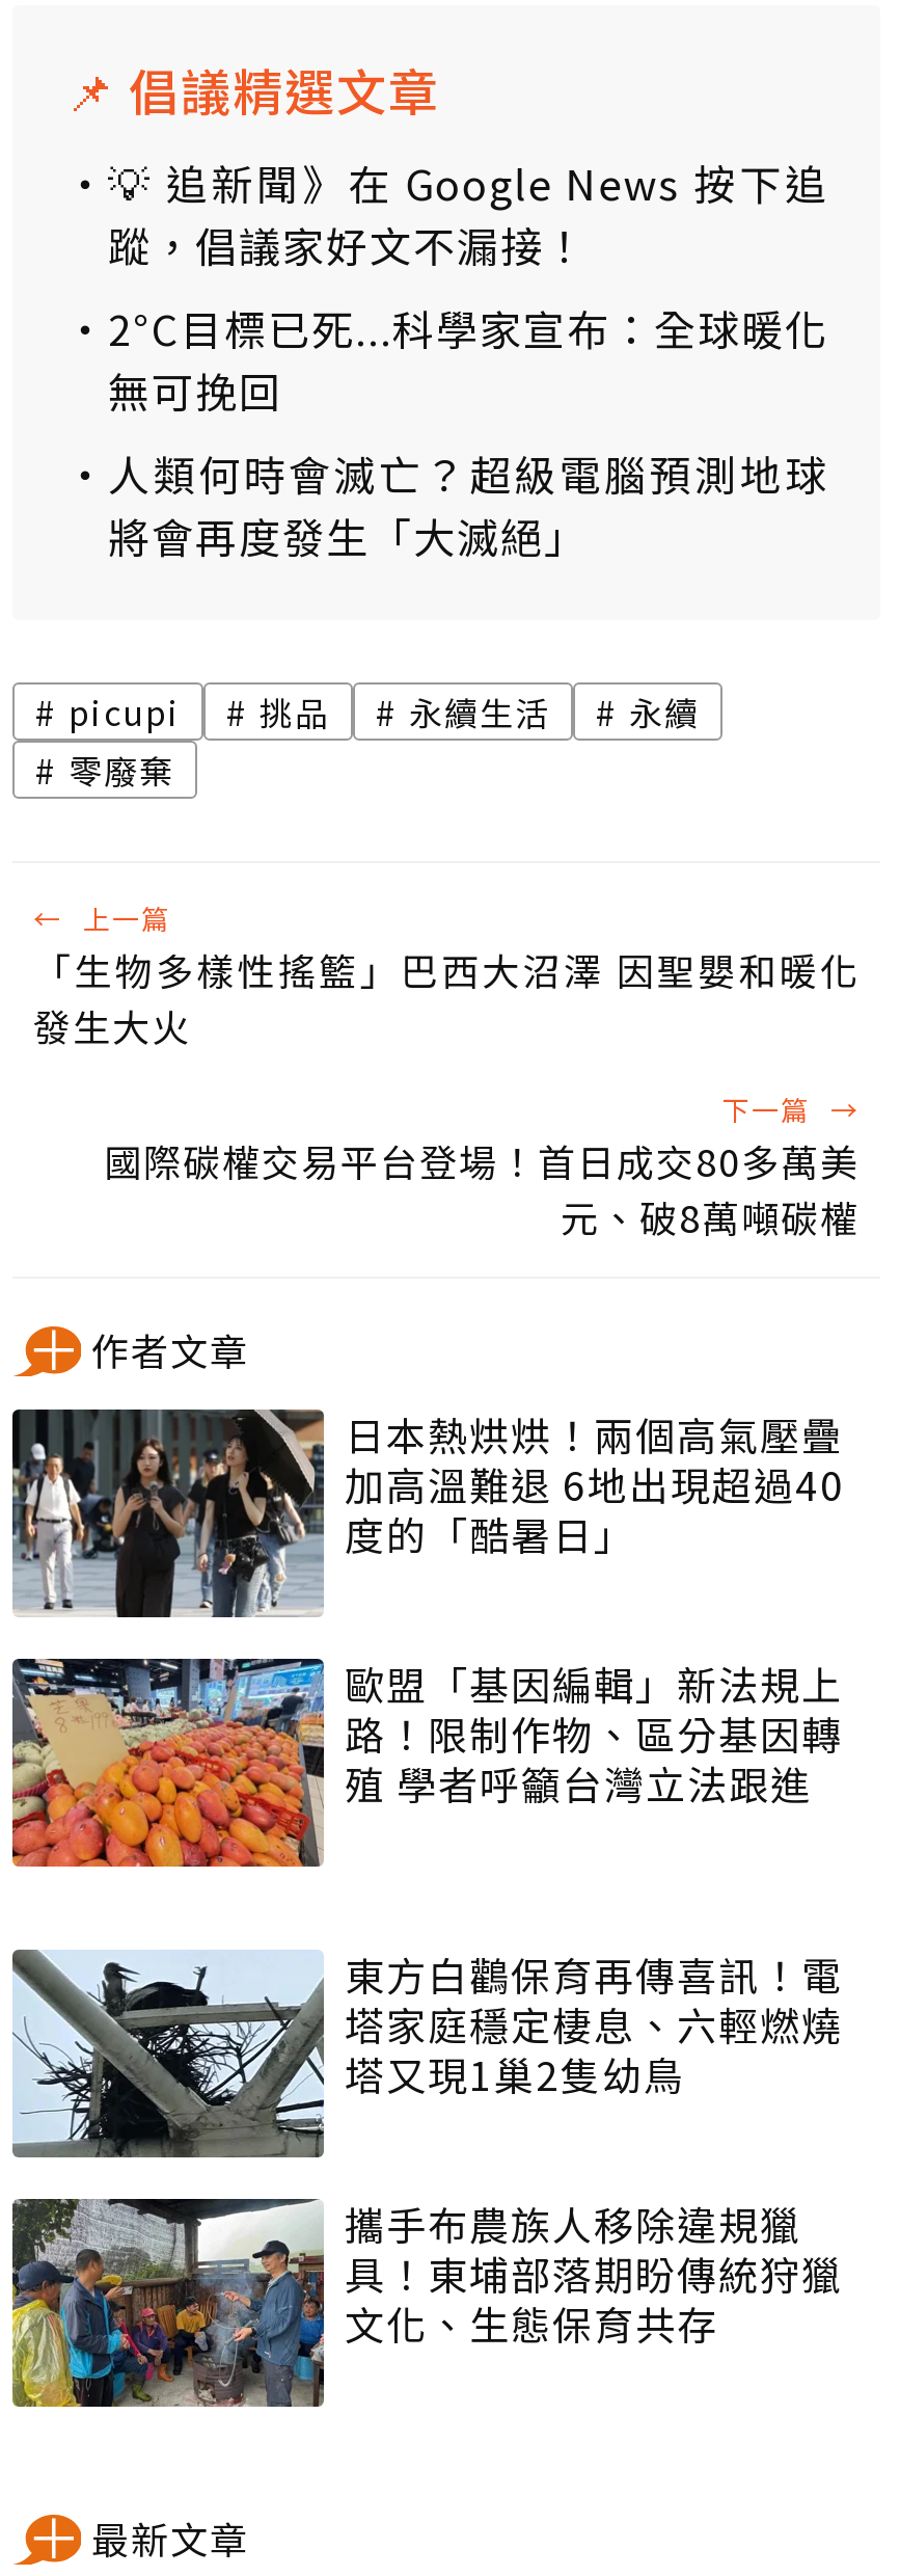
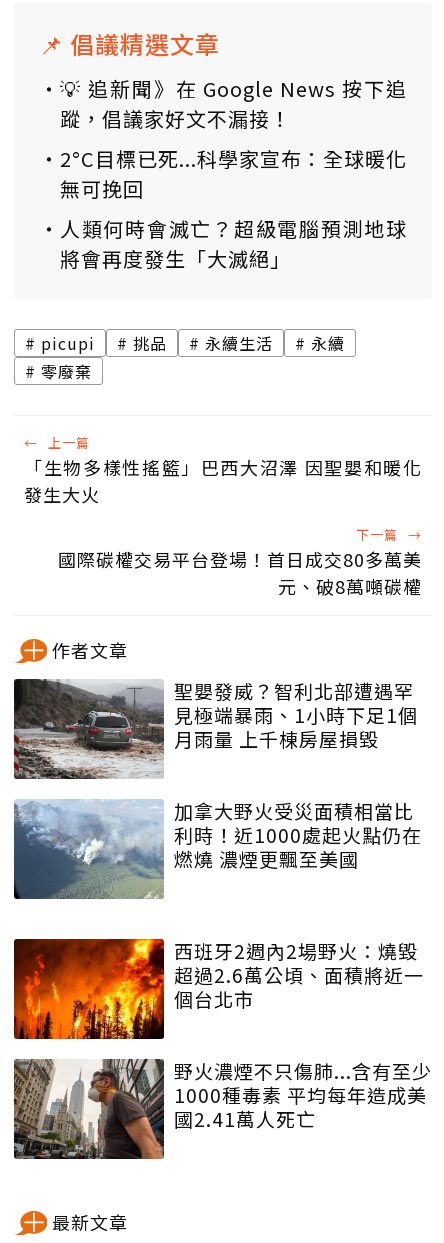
- [image]
- 日本熱烘烘！兩個高氣壓疊
- 加高溫難退 6地出現超過40
- 度的「酷暑日」
+ [image]
+ 聖嬰發威？智利北部遭遇罕
+ 見極端暴雨、1小時下足1個
+ 月雨量 上千棟房屋損毀

- [image]
- 歐盟「基因編輯」新法規上
- 路！限制作物、區分基因轉
- 殖 學者呼籲台灣立法跟進
+ [image]
+ 加拿大野火受災面積相當比
+ 利時！近1000處起火點仍在
+ 燃燒 濃煙更飄至美國

- [image]
- 東方白鸛保育再傳喜訊！電
- 塔家庭穩定棲息、六輕燃燒
- 塔又現1巢2隻幼鳥
+ [image]
+ 西班牙2週內2場野火：燒毀
+ 超過2.6萬公頃、面積將近一
+ 個台北市

- [image]
- 攜手布農族人移除違規獵
- 具！東埔部落期盼傳統狩獵
- 文化、生態保育共存
+ [image]
+ 野火濃煙不只傷肺...含有至少
+ 1000種毒素 平均每年造成美
+ 國2.41萬人死亡
